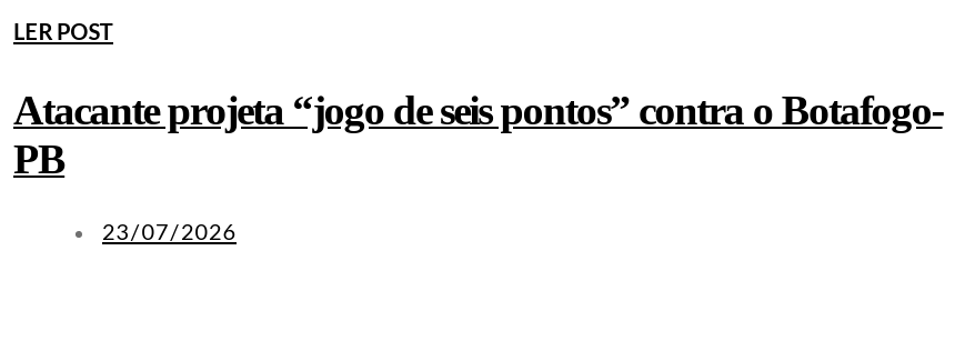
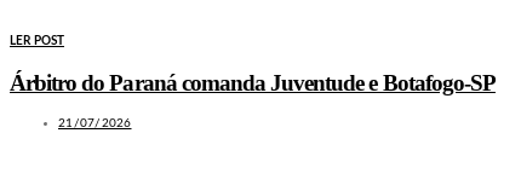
- Atacante projeta “jogo de seis pontos” contra o Botafogo-
- PB
+ Árbitro do Paraná comanda Juventude e Botafogo-SP

- 23/07/2026
+ 21/07/2026
